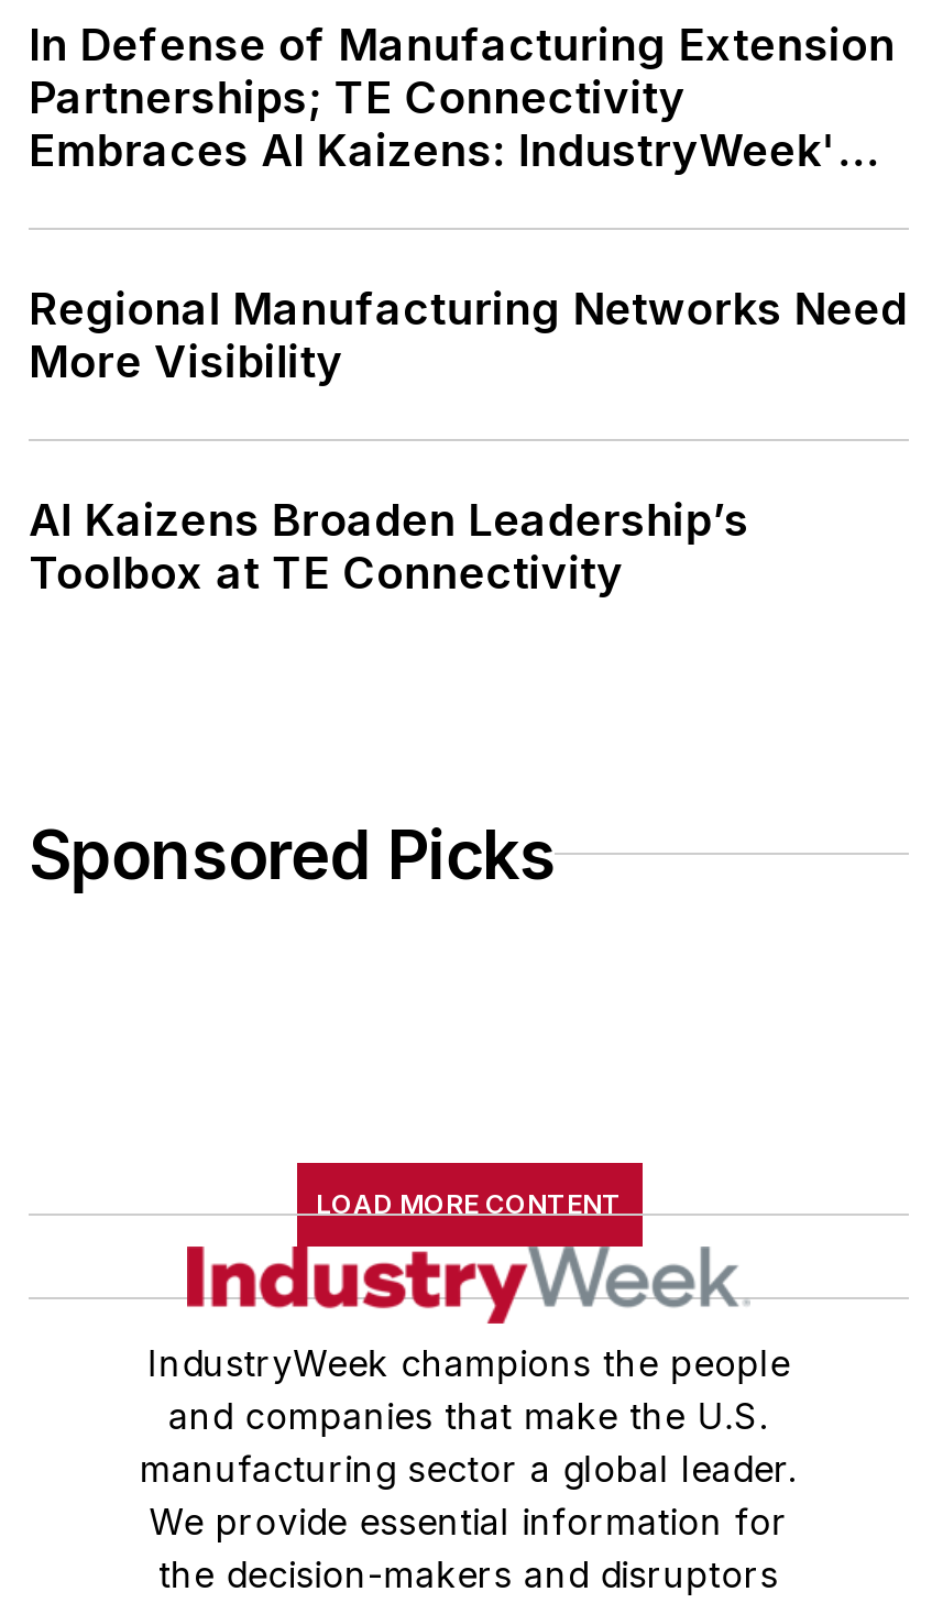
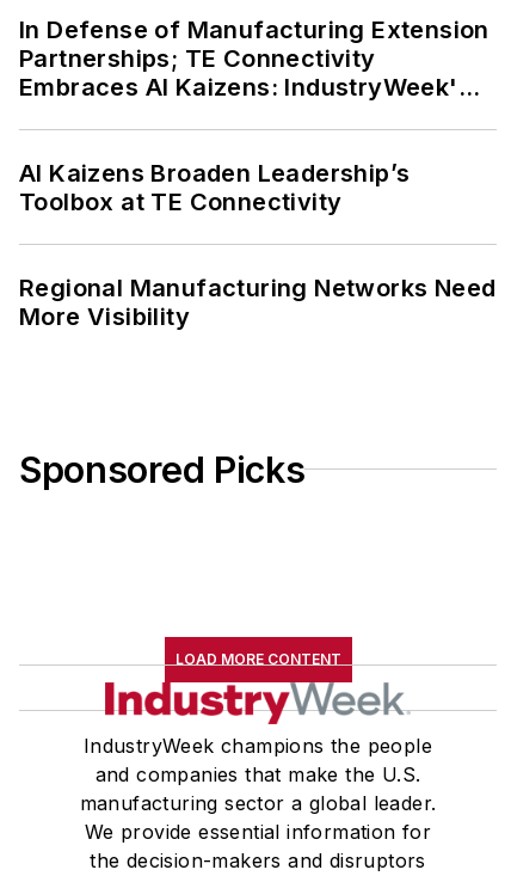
moved down: Regional Manufacturing Networks Need | More Visibility

moved up: AI Kaizens Broaden Leadership’s | Toolbox at TE Connectivity
